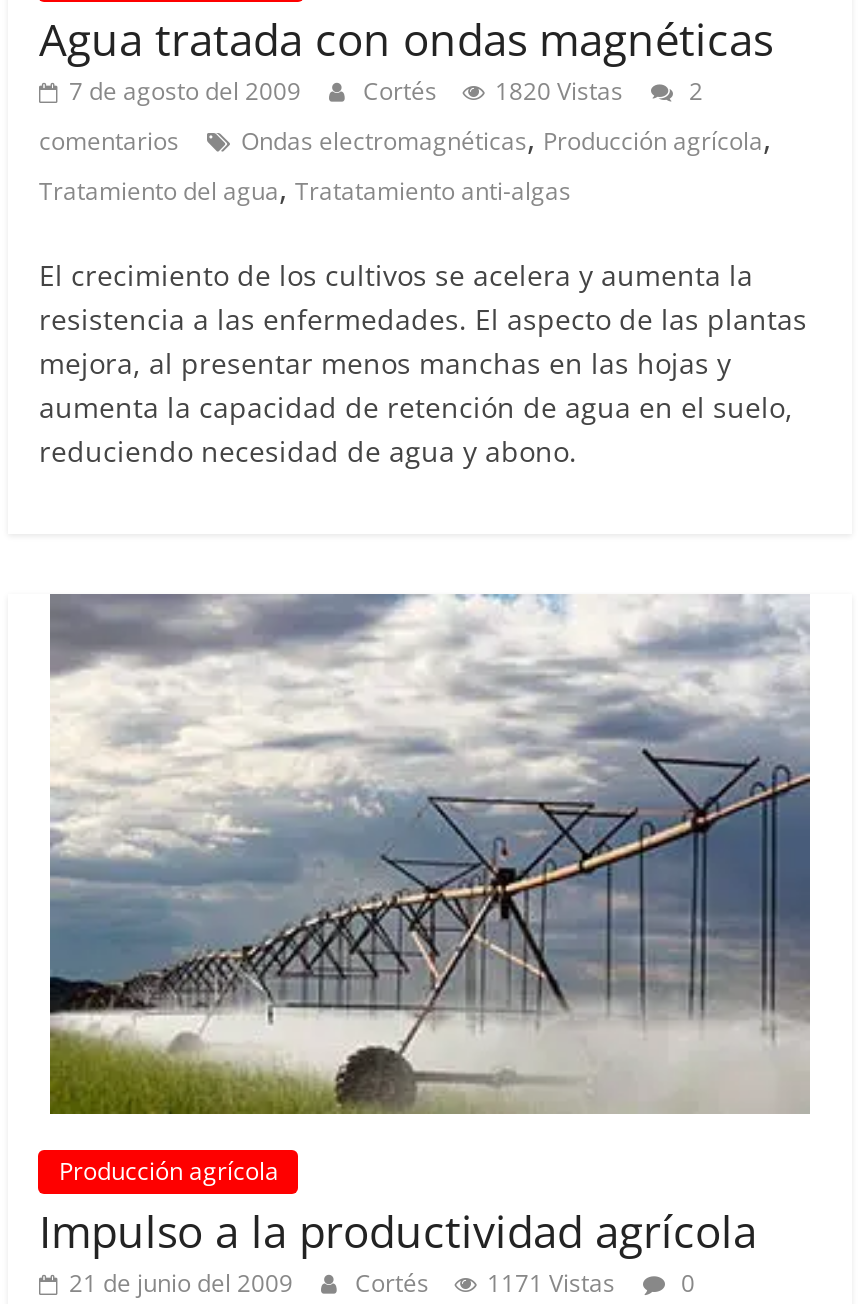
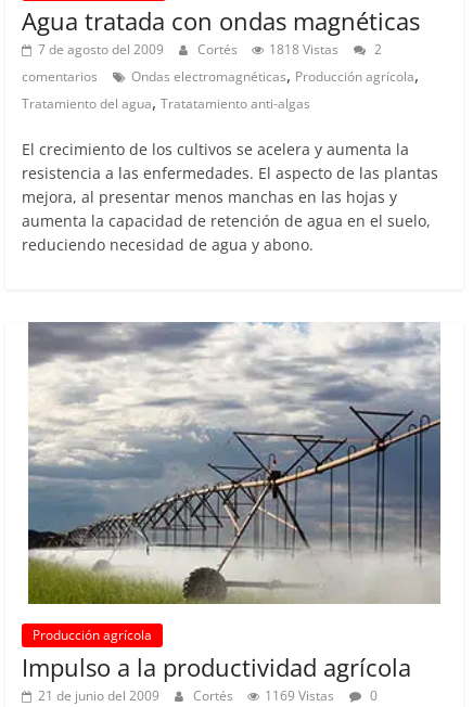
- 7 de agosto del 2009 Cortés 1820 Vistas 2
+ 7 de agosto del 2009 Cortés 1818 Vistas 2

- 21 de junio del 2009 Cortés 1171 Vistas 0
+ 21 de junio del 2009 Cortés 1169 Vistas 0
